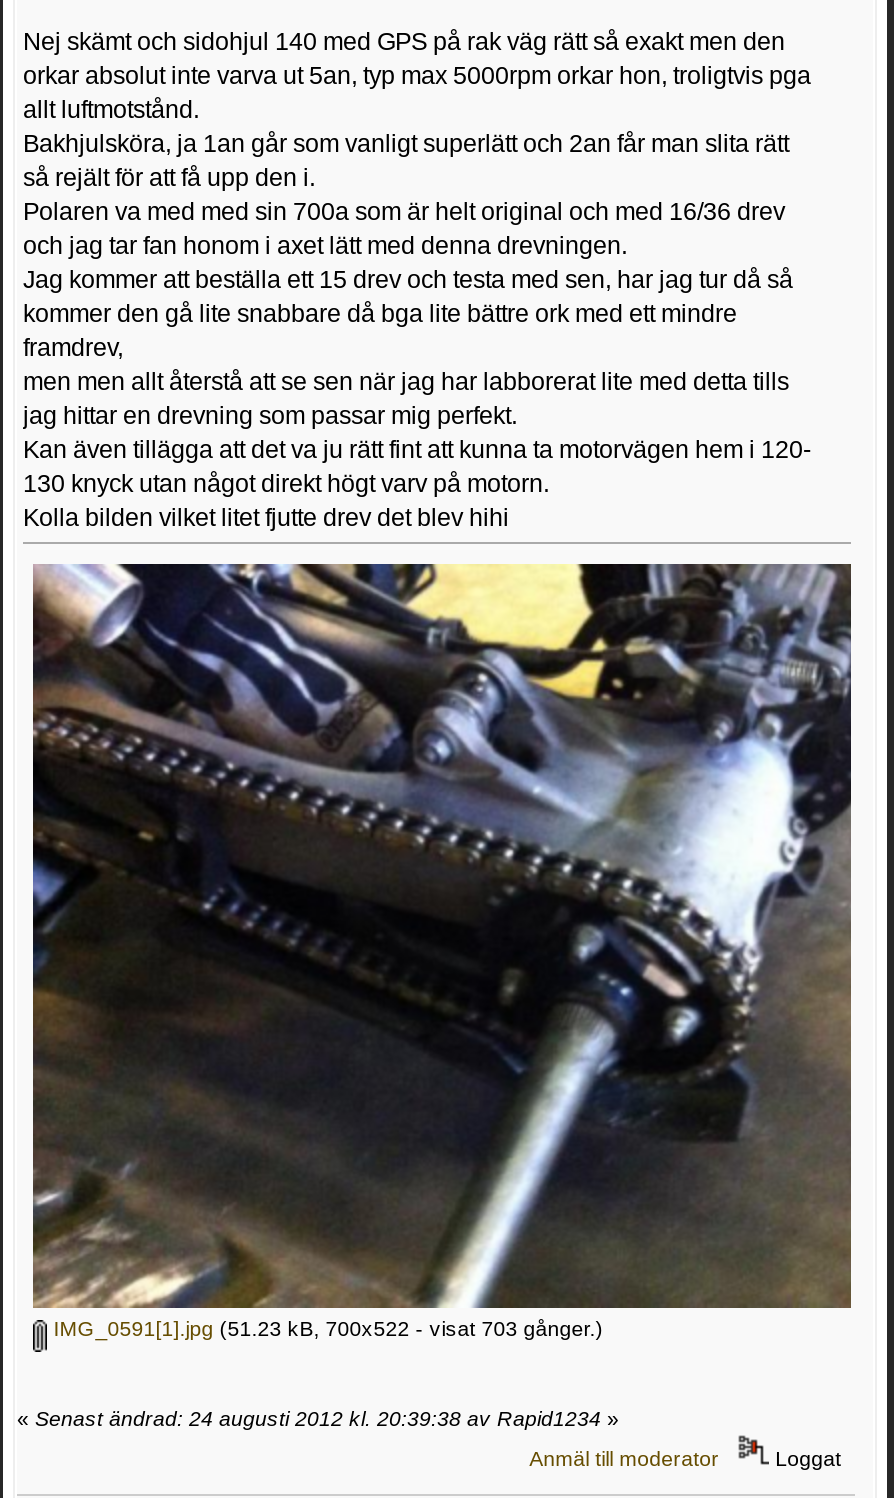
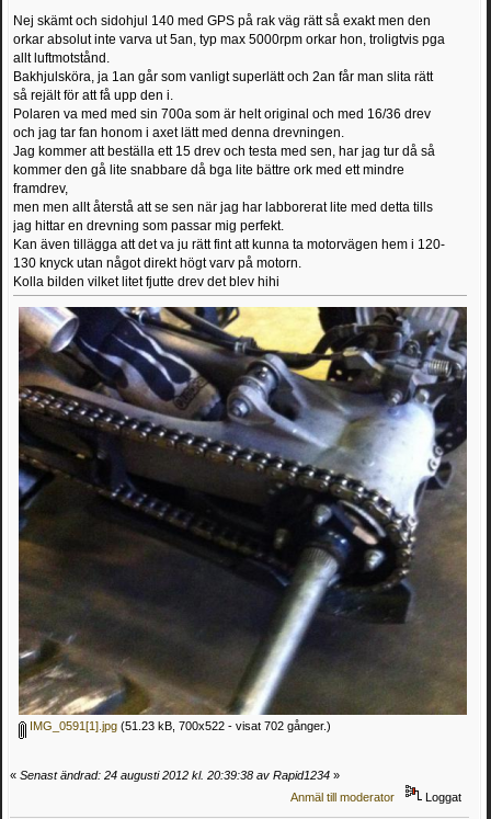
- IMG_0591[1].jpg (51.23 kB, 700x522 - visat 703 gånger.)
+ IMG_0591[1].jpg (51.23 kB, 700x522 - visat 702 gånger.)
